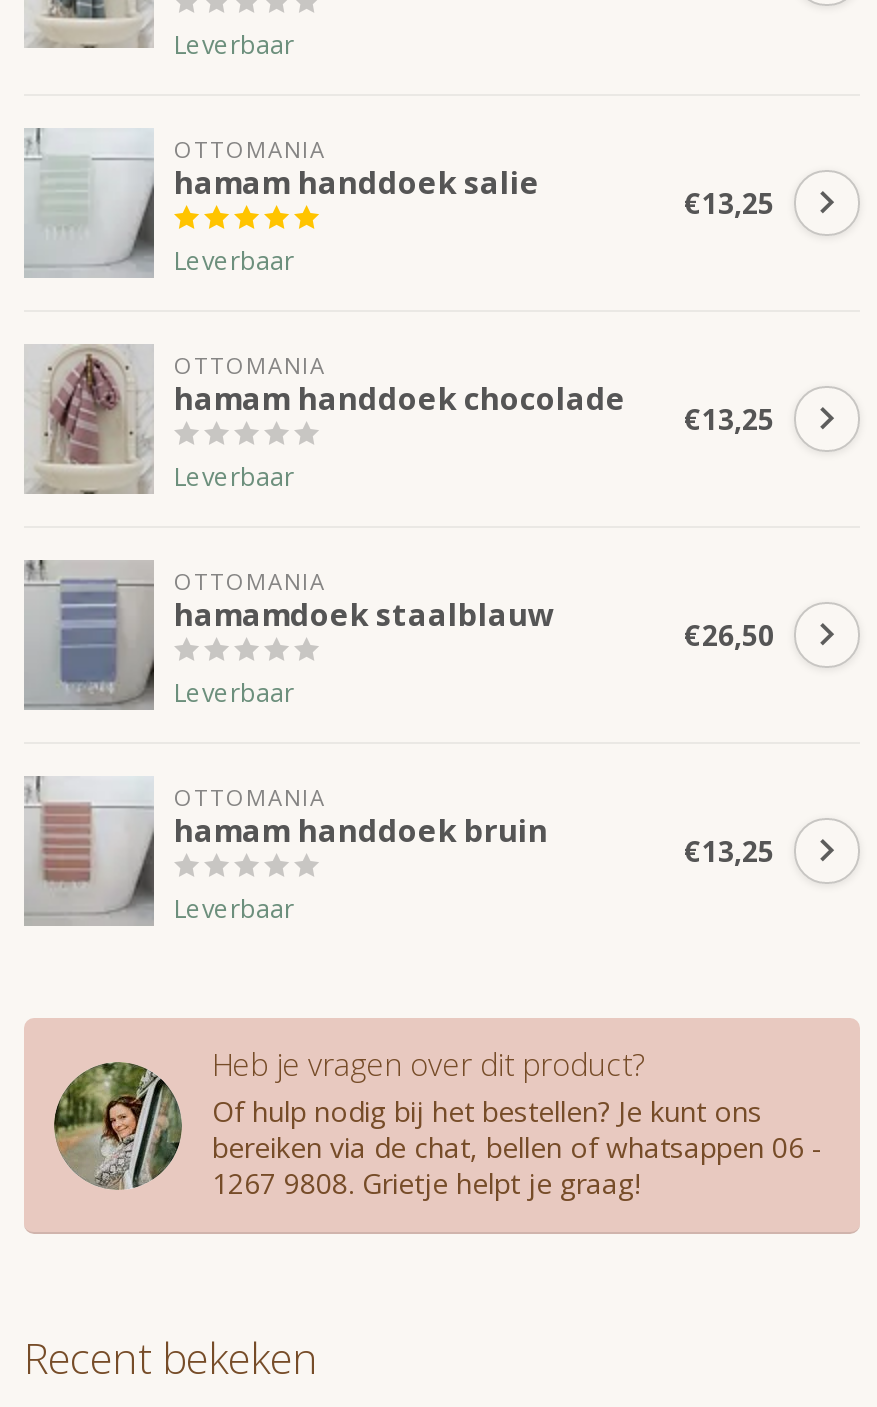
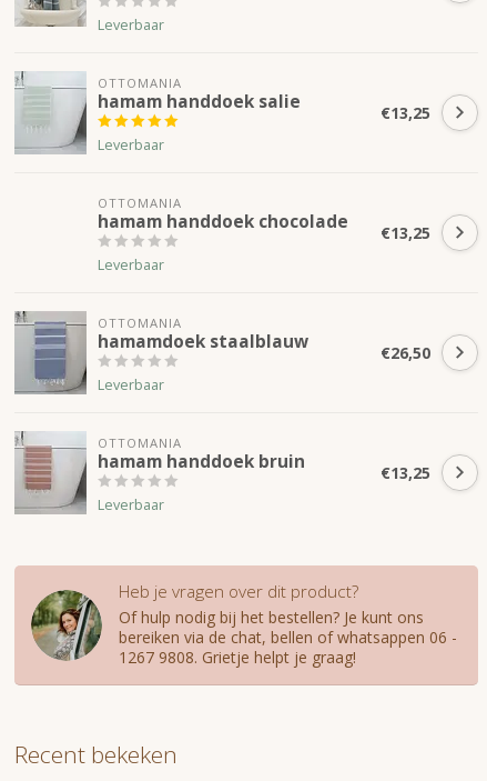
- [image]
